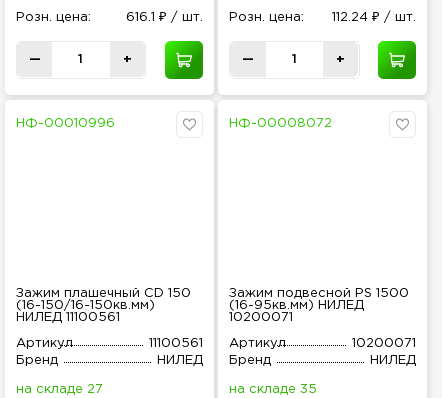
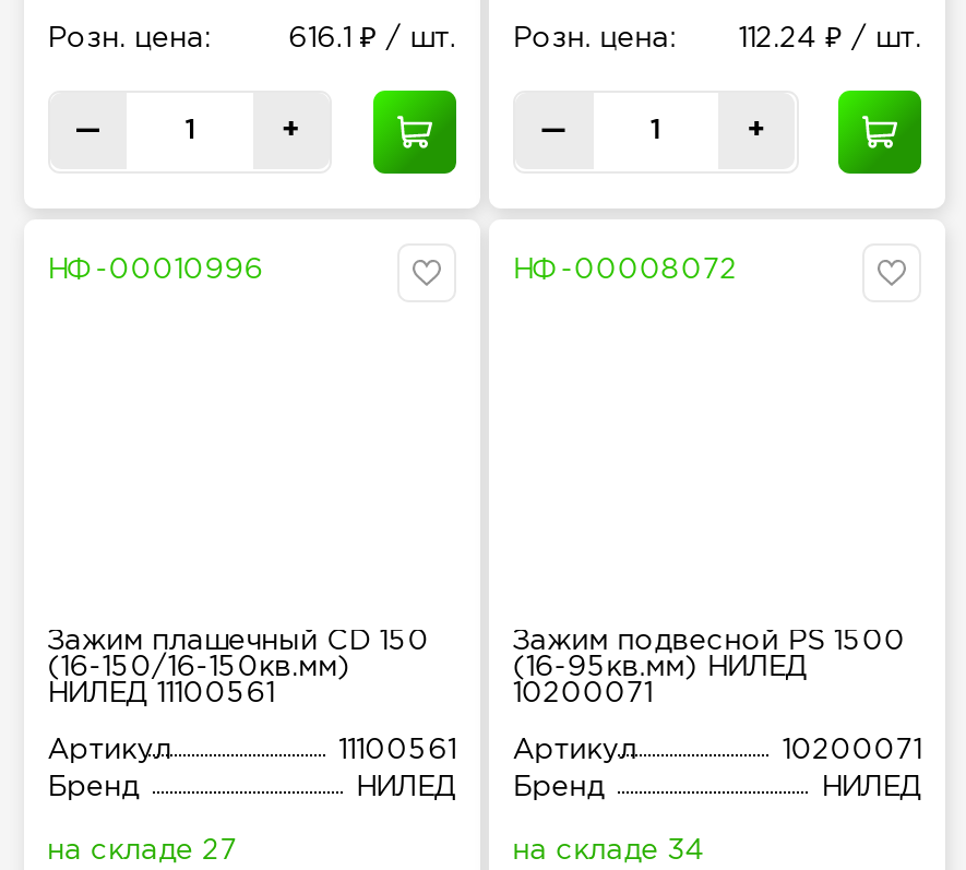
- на складе 35
+ на складе 34
